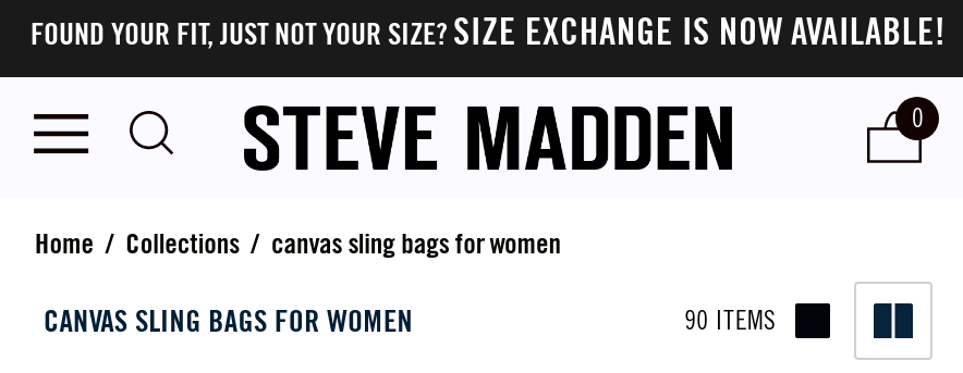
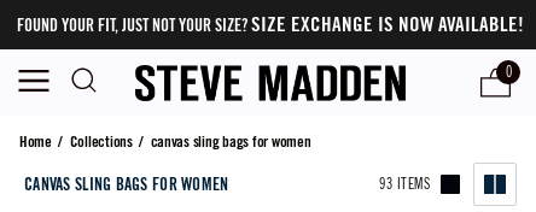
- 90 ITEMS
+ 93 ITEMS
